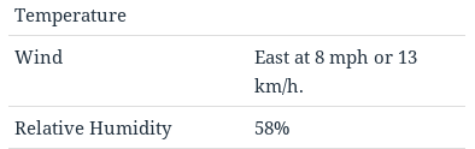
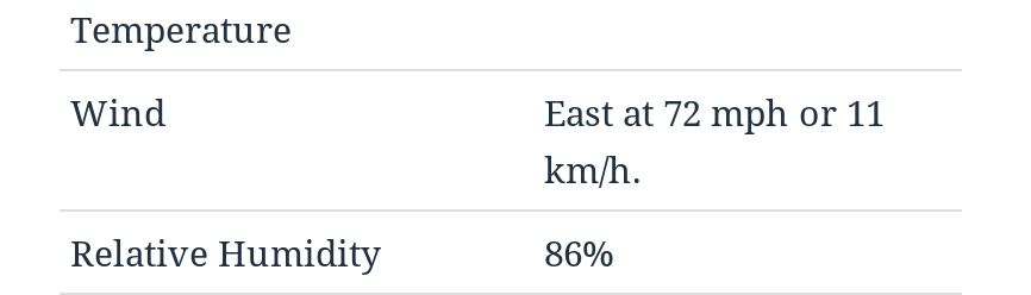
- East at 8 mph or 13
+ East at 72 mph or 11

- 58%
+ 86%
